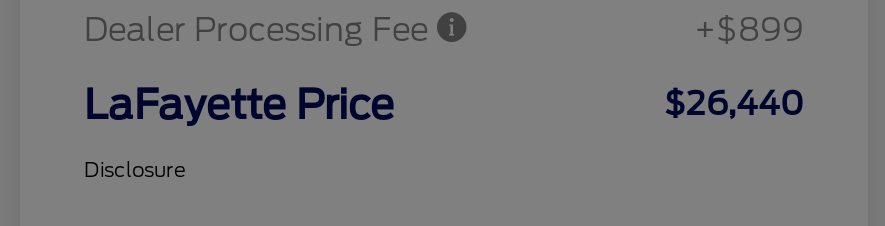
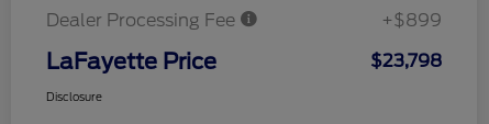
- $26,440
+ $23,798
